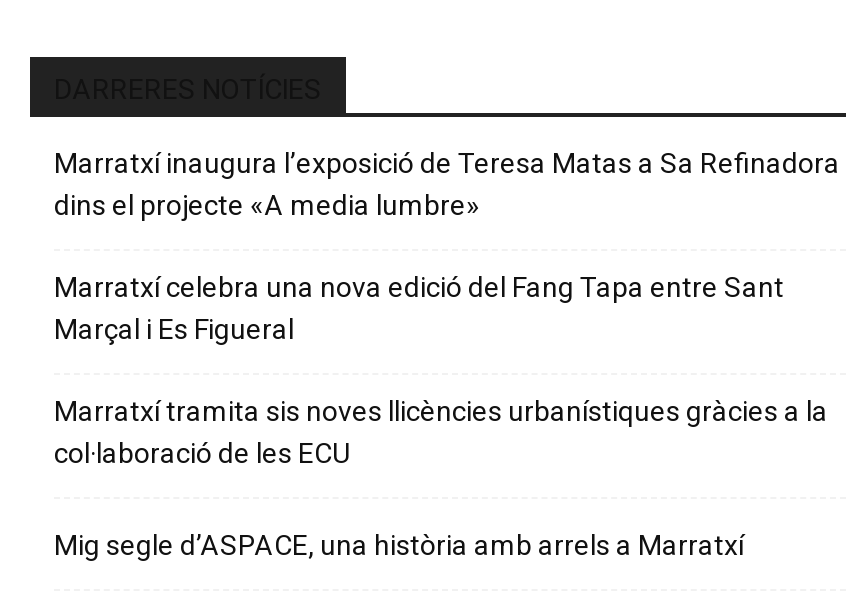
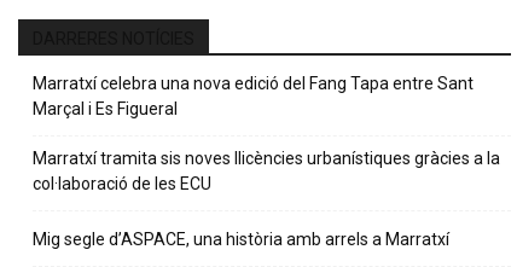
- Marratxí inaugura l’exposició de Teresa Matas a Sa Refinadora
- dins el projecte «A media lumbre»
